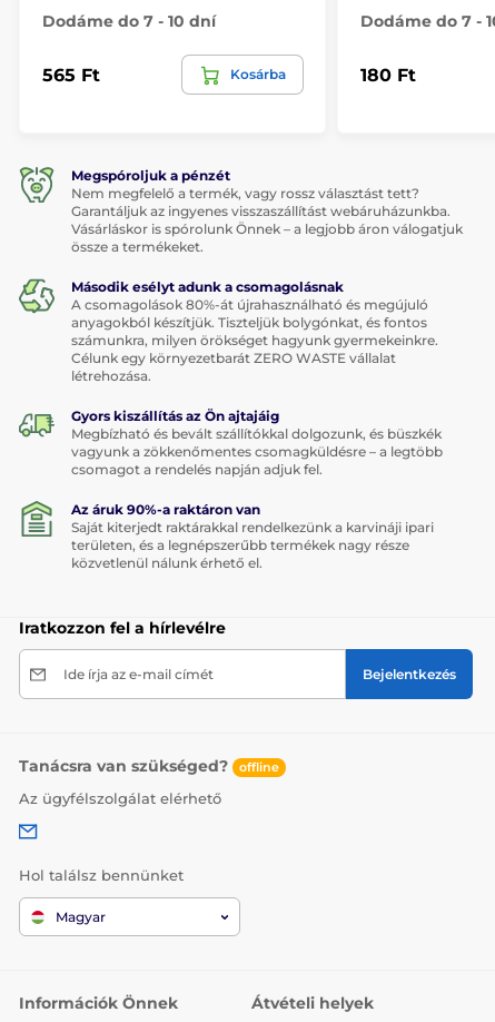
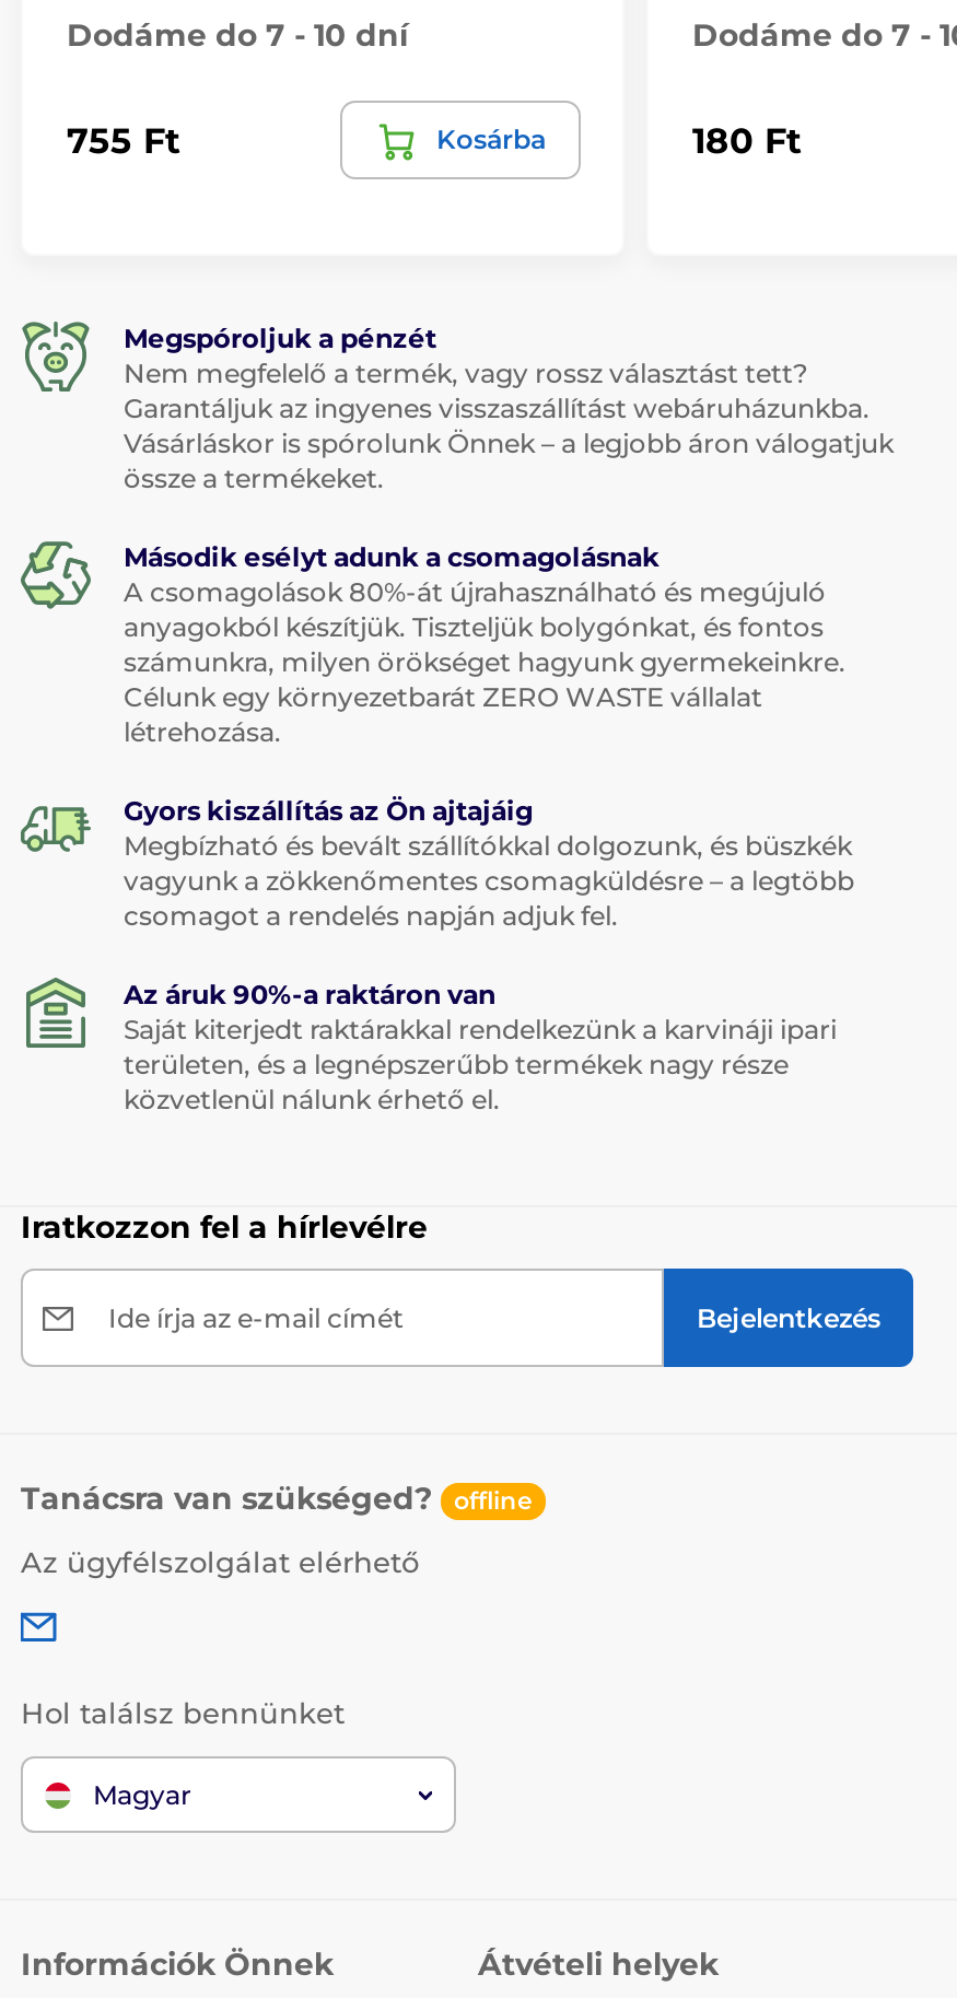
- 565 Ft
+ 755 Ft
